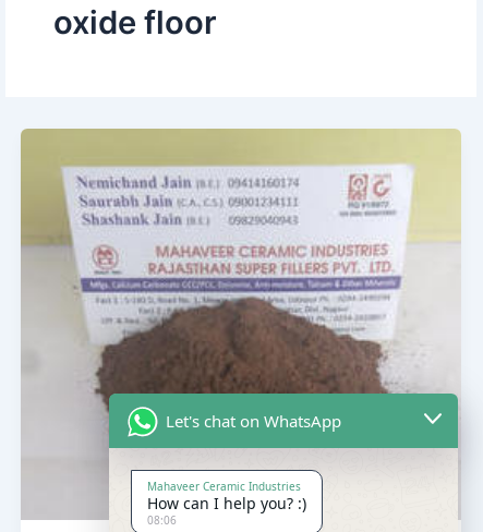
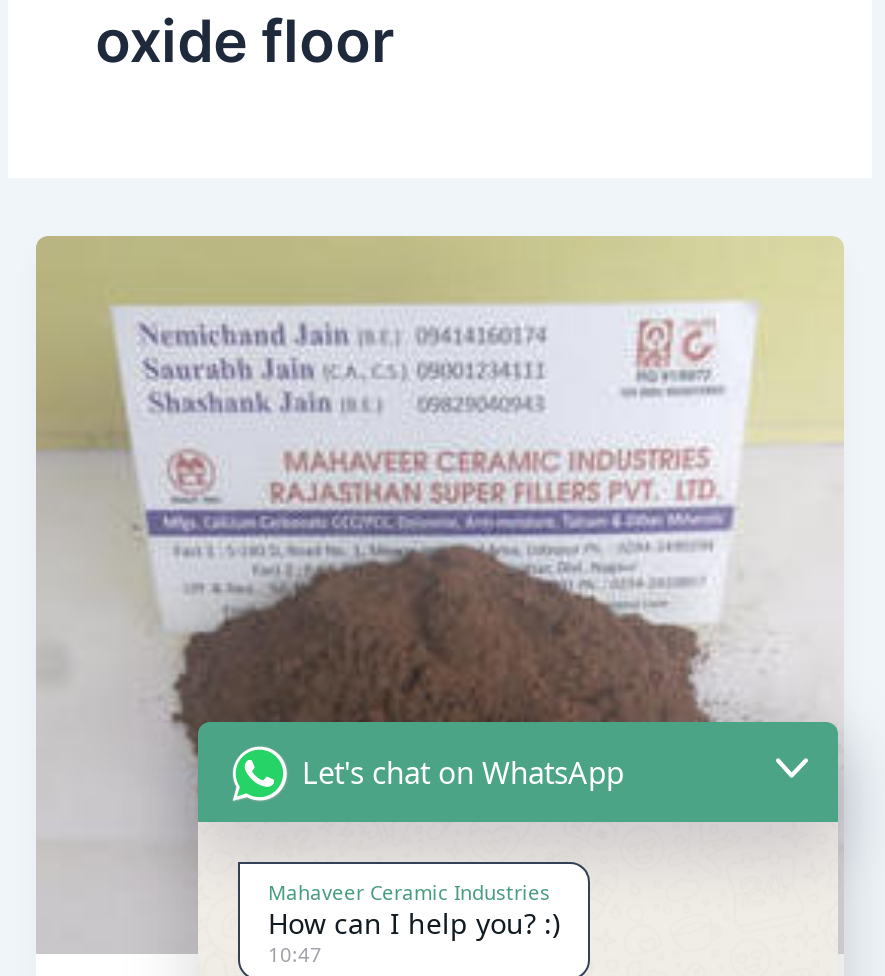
- 08:06
+ 10:47
